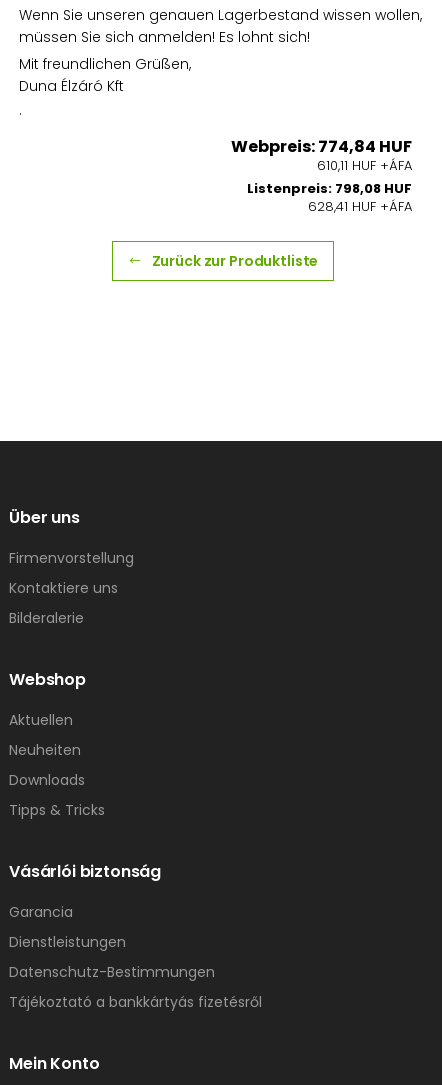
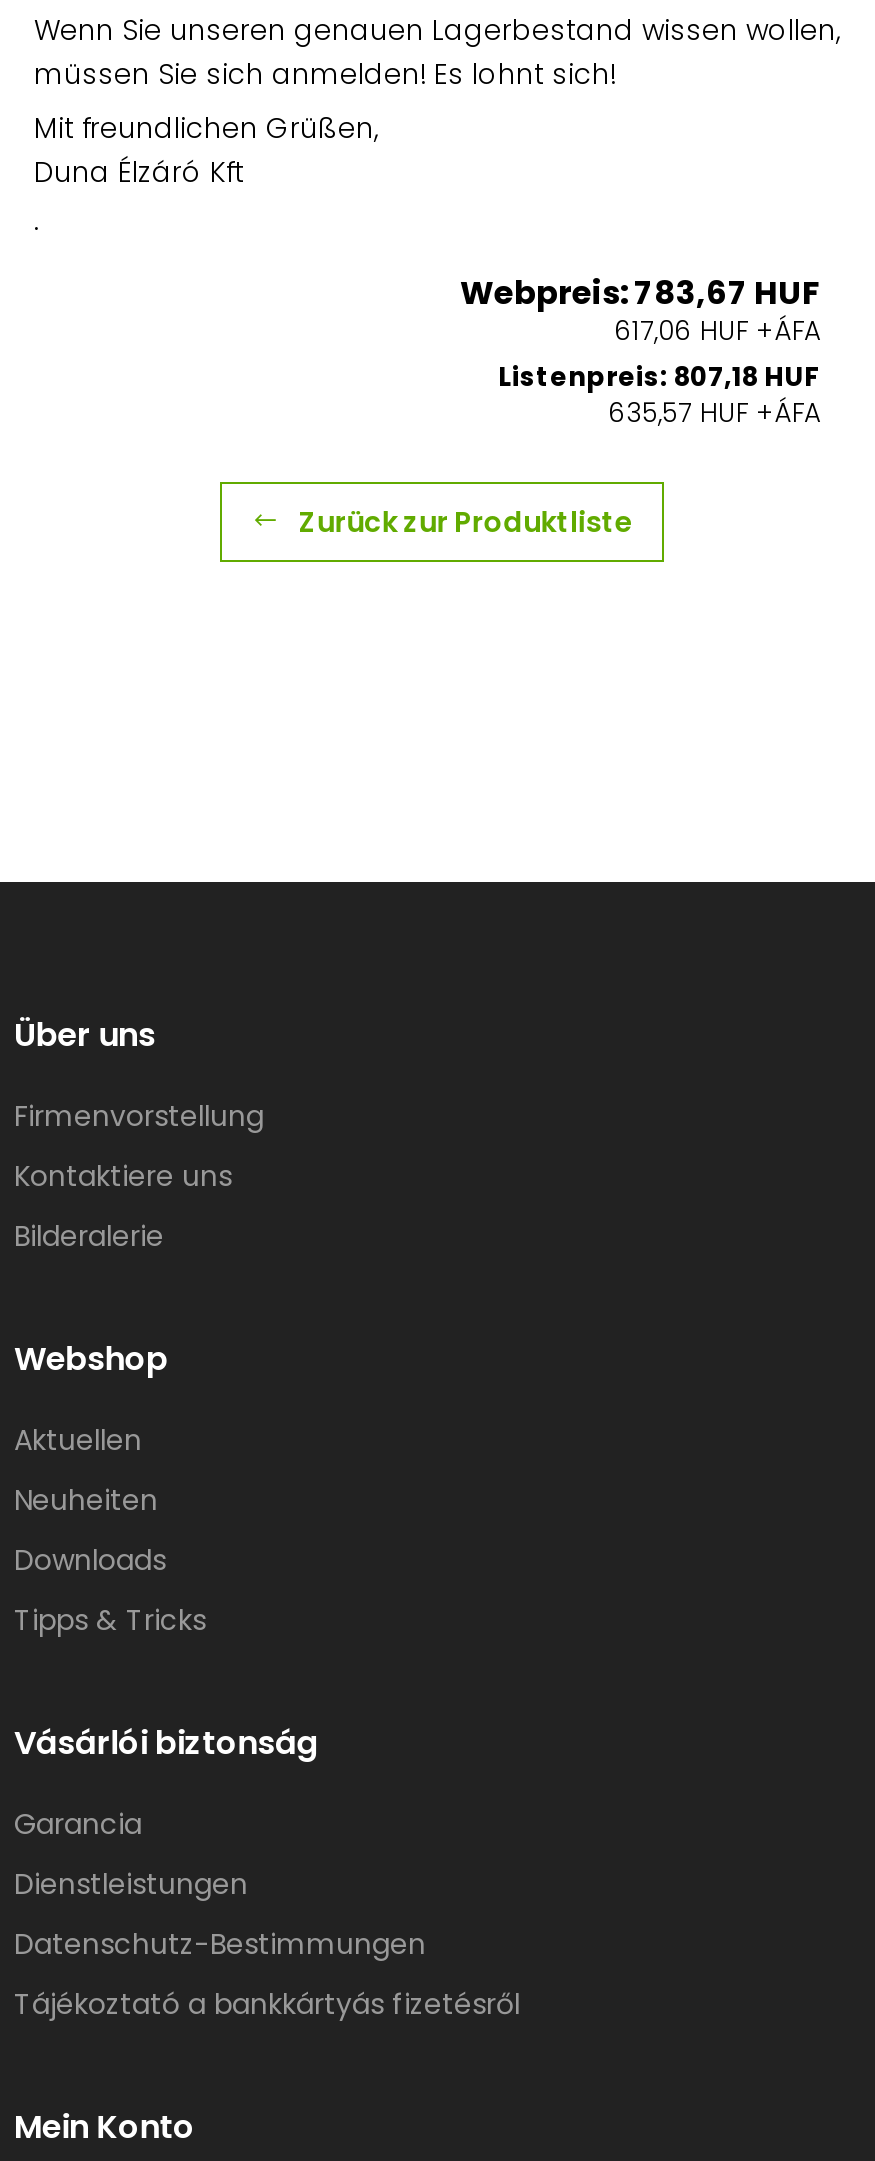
- Webpreis: 774,84 HUF
+ Webpreis: 783,67 HUF

- 610,11 HUF +ÁFA
+ 617,06 HUF +ÁFA

- Listenpreis: 798,08 HUF
+ Listenpreis: 807,18 HUF

- 628,41 HUF +ÁFA
+ 635,57 HUF +ÁFA
